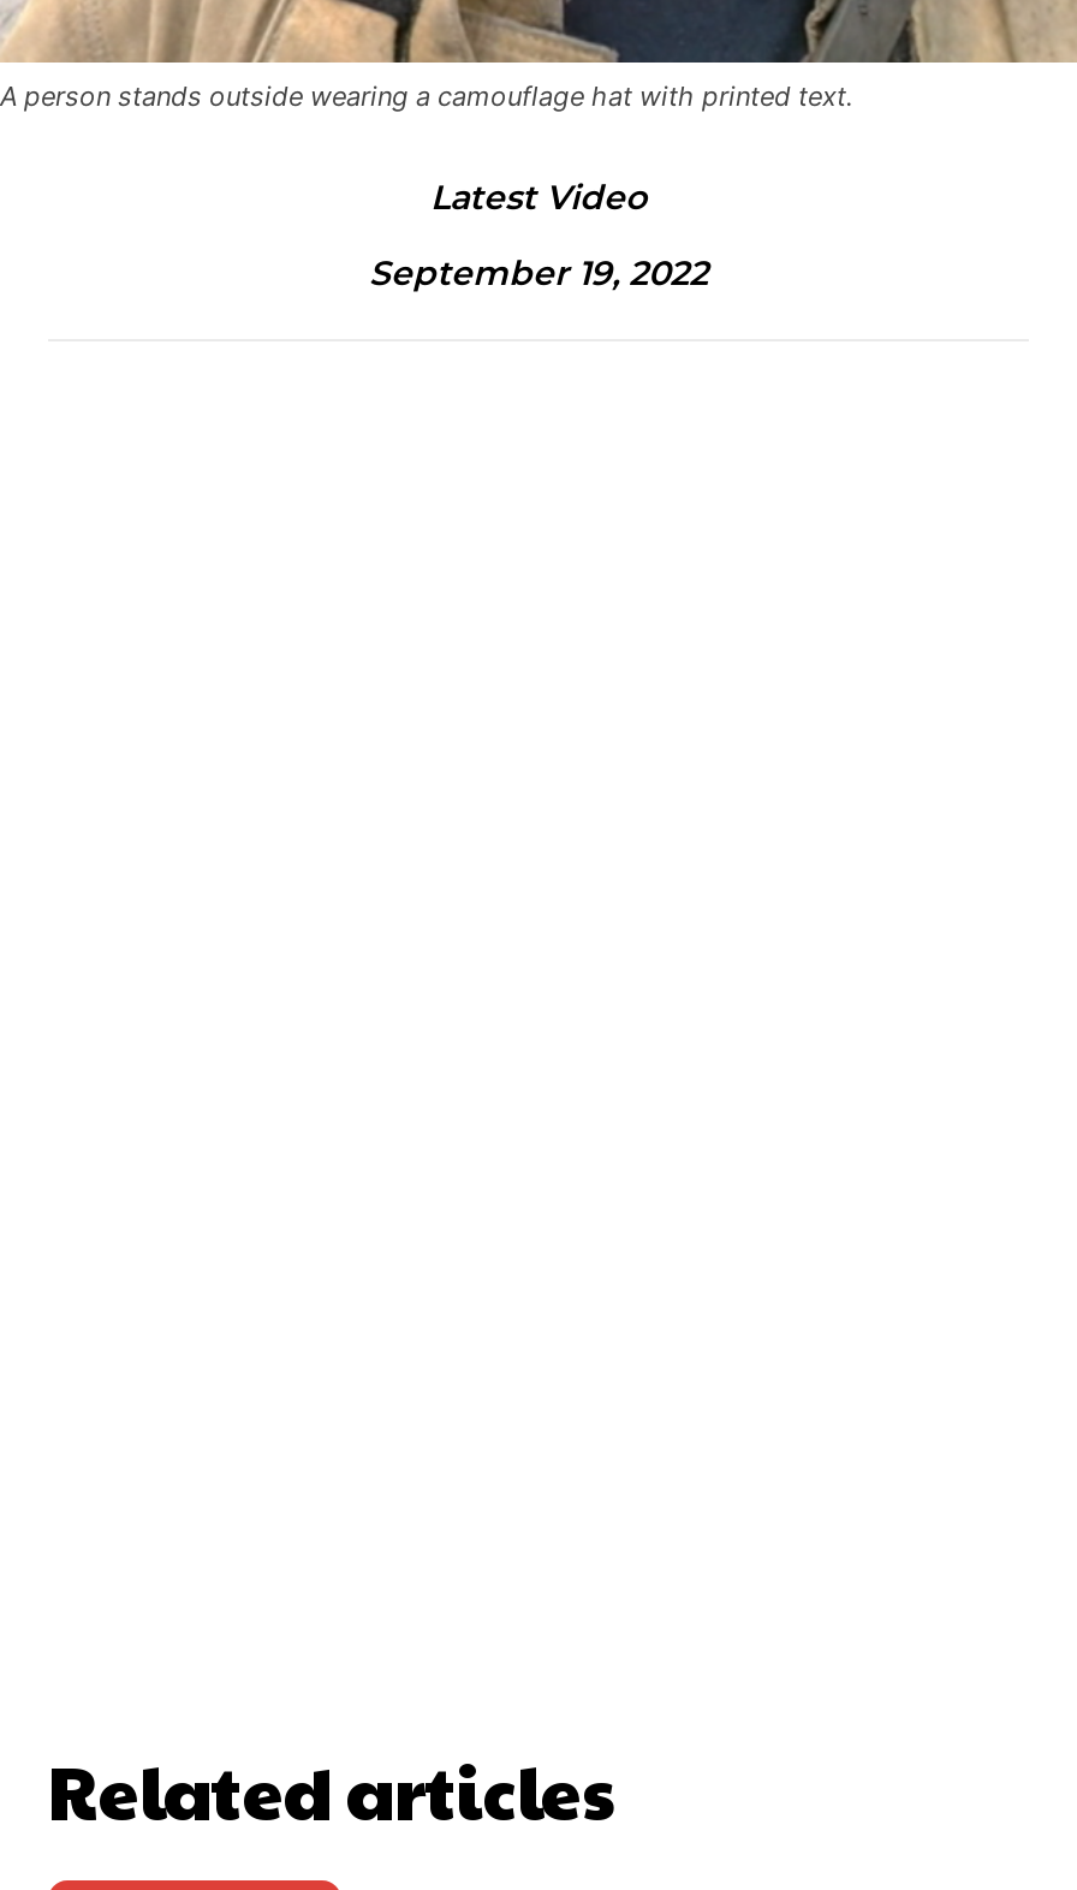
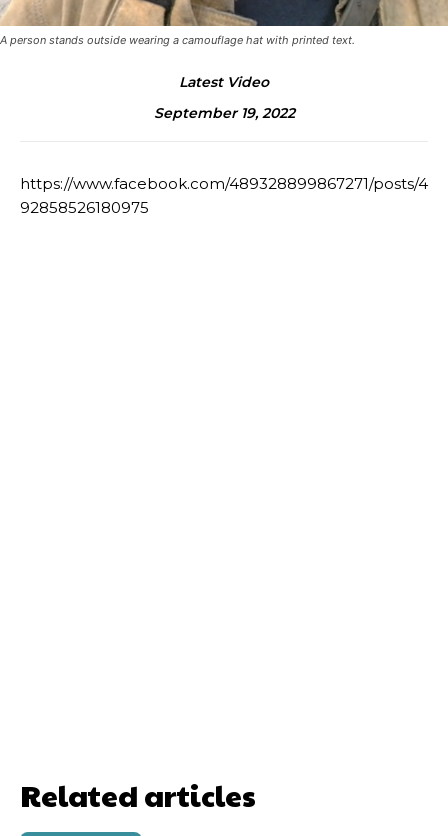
+ https://www.facebook.com/489328899867271/posts/4
+ 92858526180975
